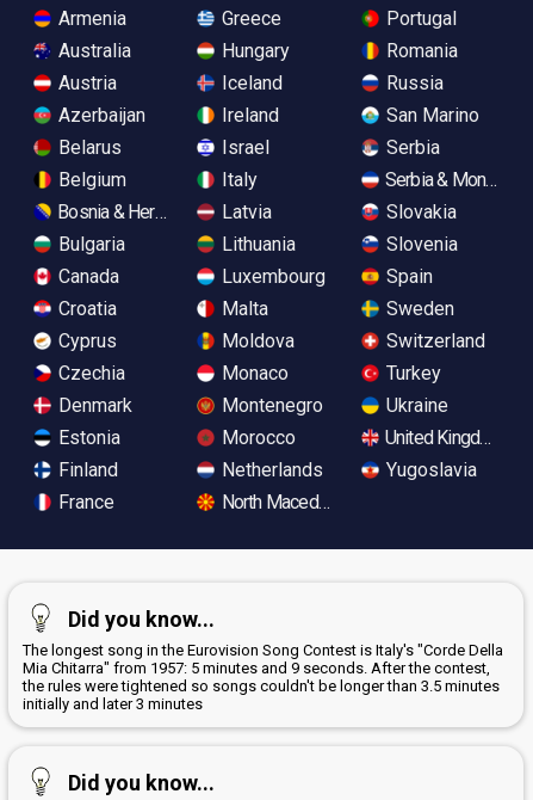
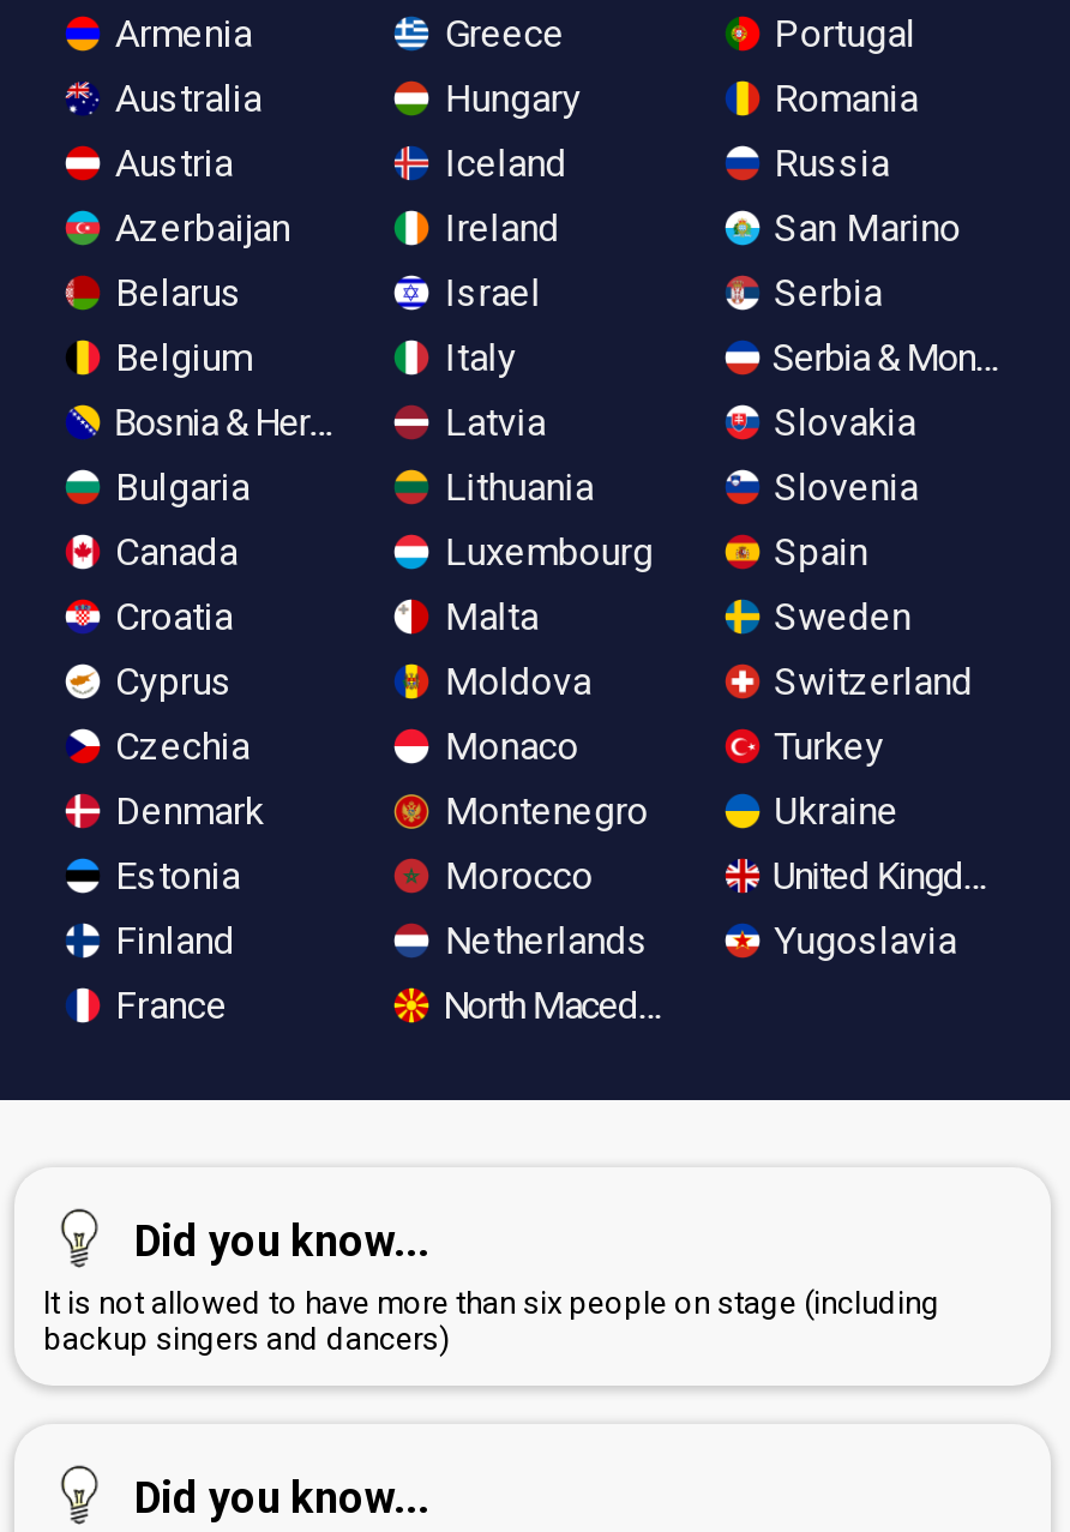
- The longest song in the Eurovision Song Contest is Italy's "Corde Della
- Mia Chitarra" from 1957: 5 minutes and 9 seconds. After the contest,
- the rules were tightened so songs couldn't be longer than 3.5 minutes
- initially and later 3 minutes
+ It is not allowed to have more than six people on stage (including
+ backup singers and dancers)
